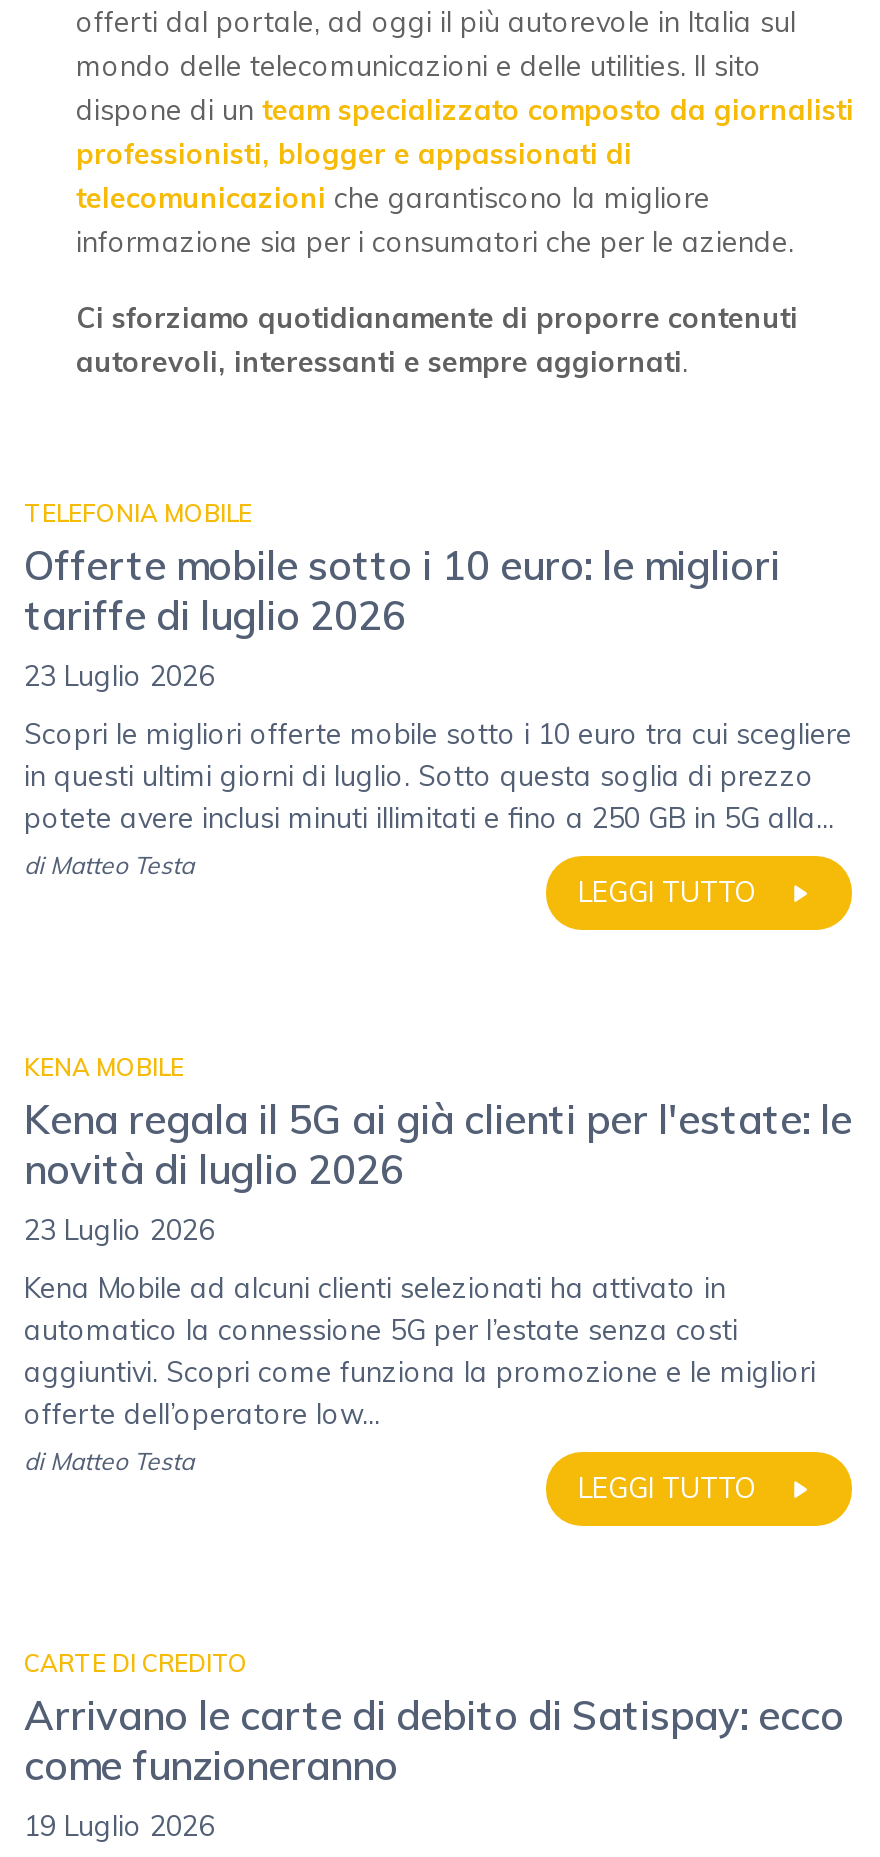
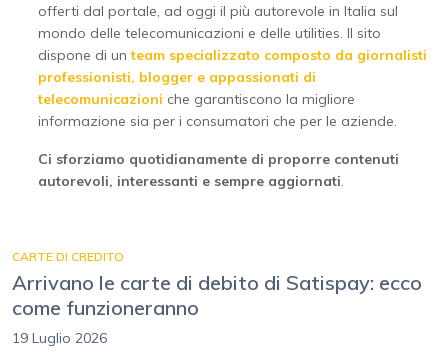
- TELEFONIA MOBILE
- Offerte mobile sotto i 10 euro: le migliori
- tariffe di luglio 2026
- 23 Luglio 2026
- Scopri le migliori offerte mobile sotto i 10 euro tra cui scegliere
- in questi ultimi giorni di luglio. Sotto questa soglia di prezzo
- potete avere inclusi minuti illimitati e fino a 250 GB in 5G alla...
- LEGGI TUTTO

- di Matteo Testa

- KENA MOBILE
- Kena regala il 5G ai già clienti per l'estate: le
- novità di luglio 2026
- 23 Luglio 2026
- Kena Mobile ad alcuni clienti selezionati ha attivato in
- automatico la connessione 5G per l’estate senza costi
- aggiuntivi. Scopri come funziona la promozione e le migliori
- offerte dell’operatore low...
- LEGGI TUTTO

- di Matteo Testa
